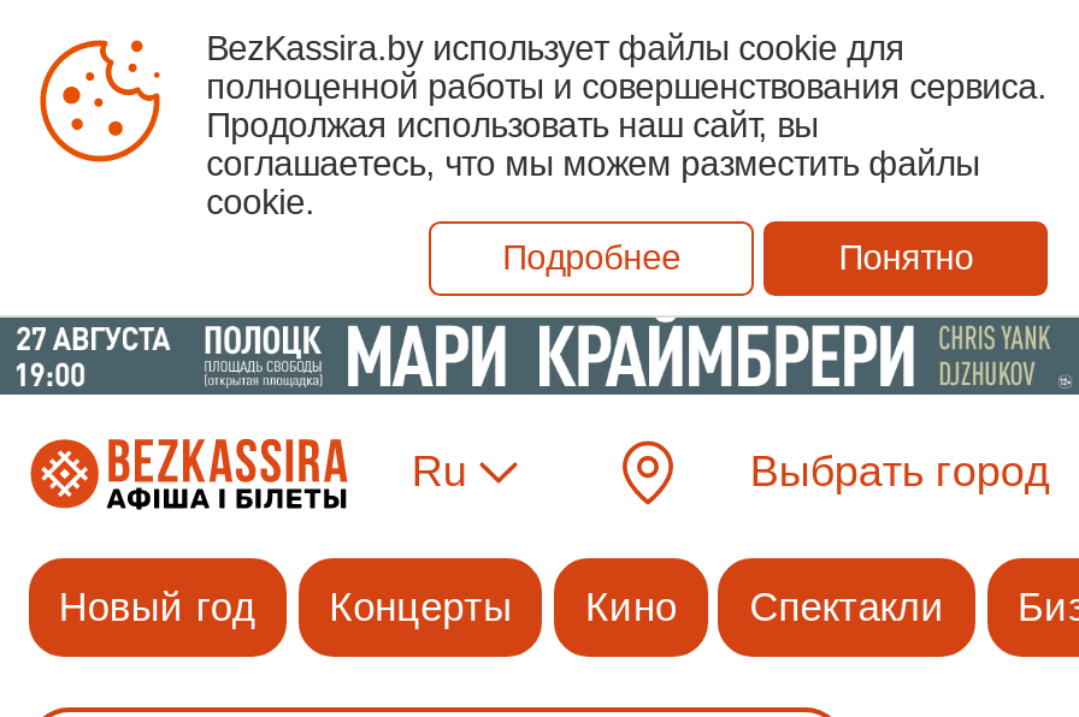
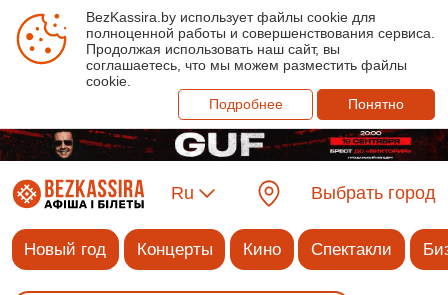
- [image]
+ [image]
